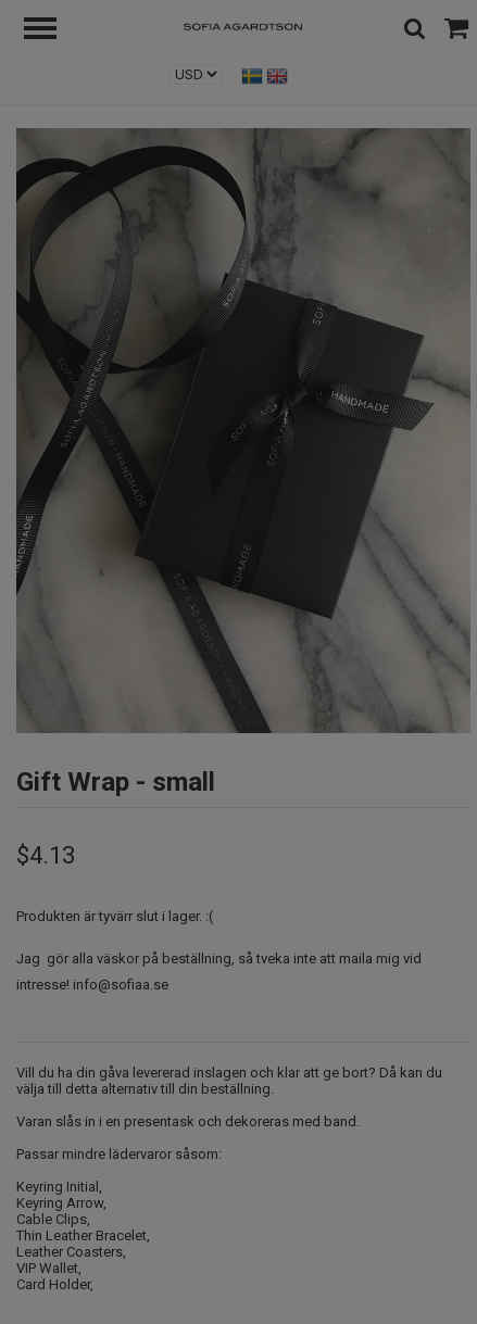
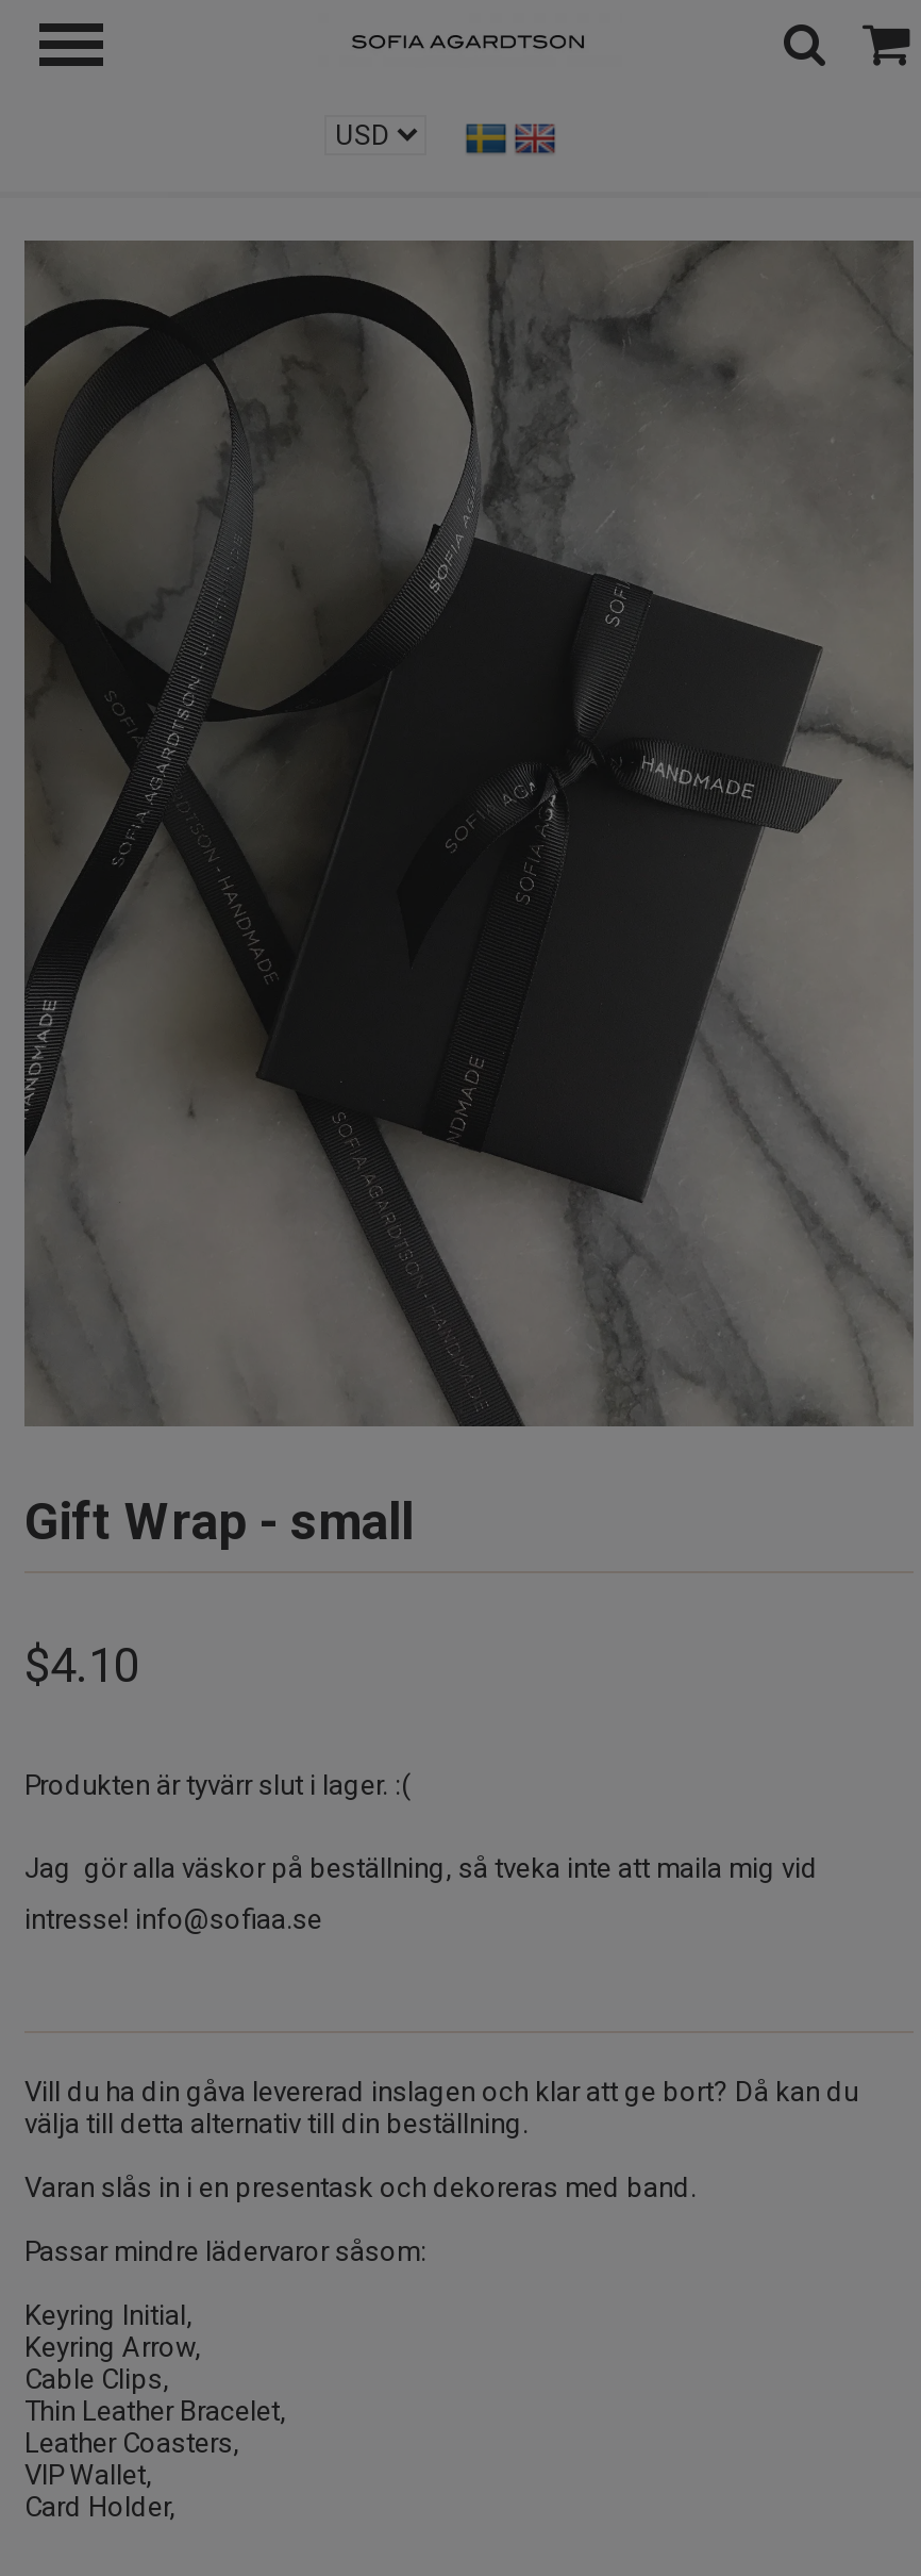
- $4.13
+ $4.10
